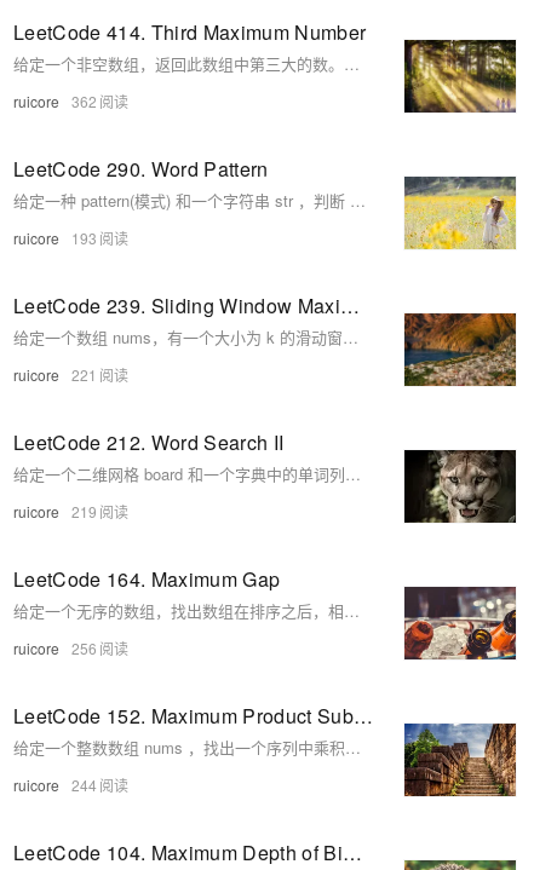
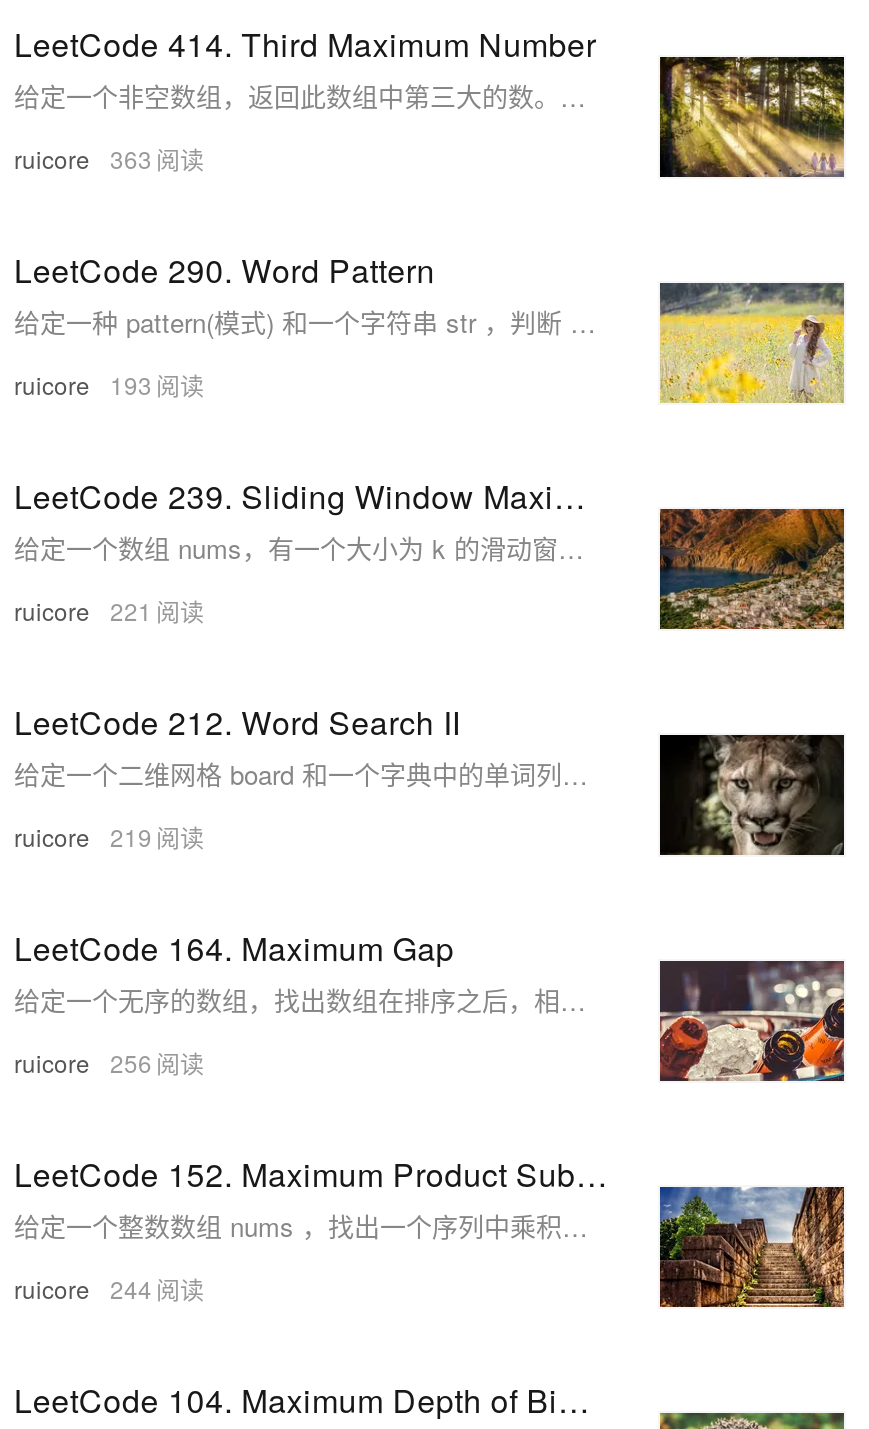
- ruicore 362
+ ruicore 363
